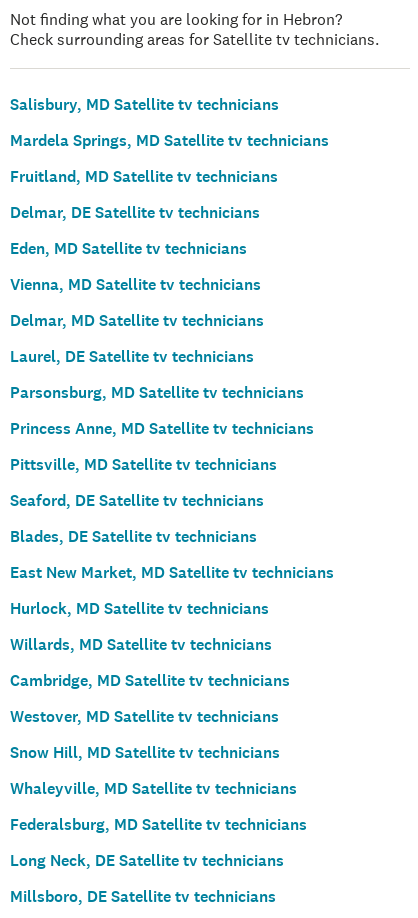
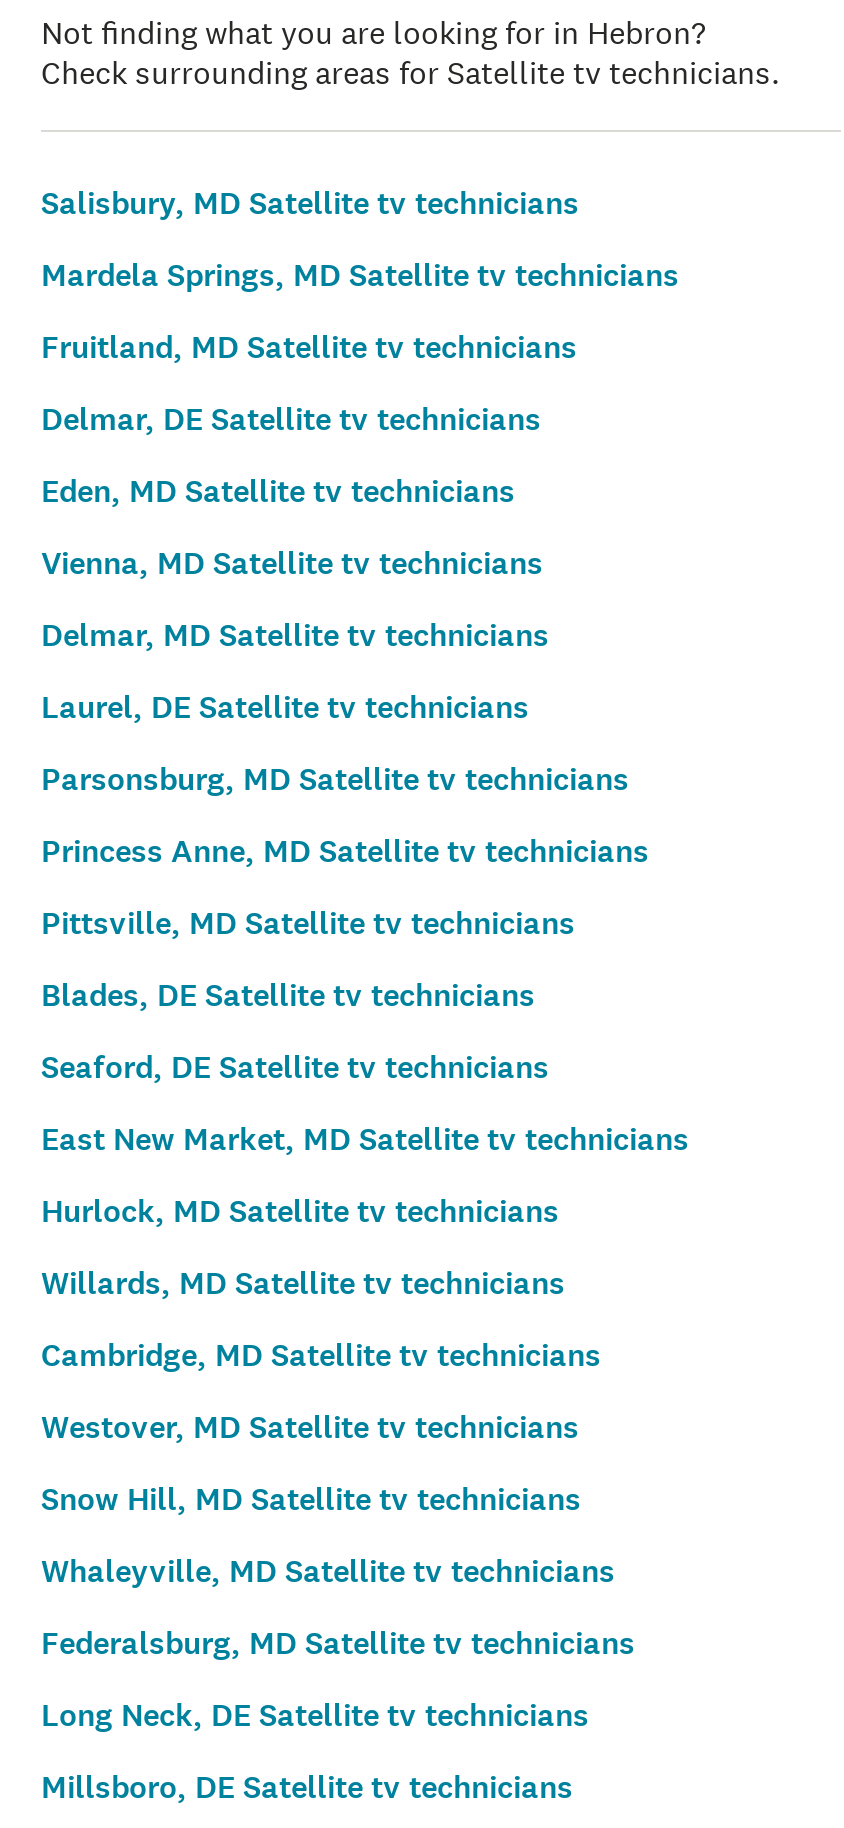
moved down: Seaford, DE Satellite tv technicians

moved up: Blades, DE Satellite tv technicians
